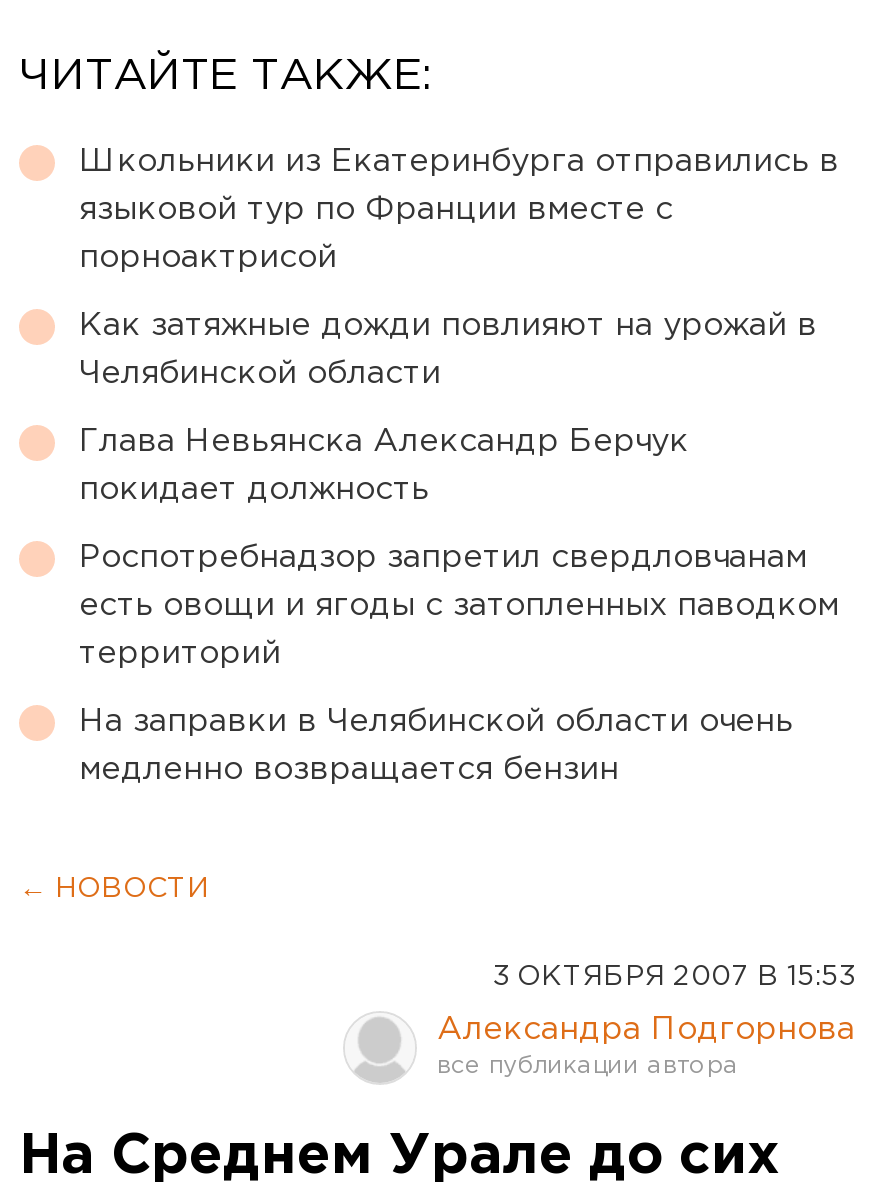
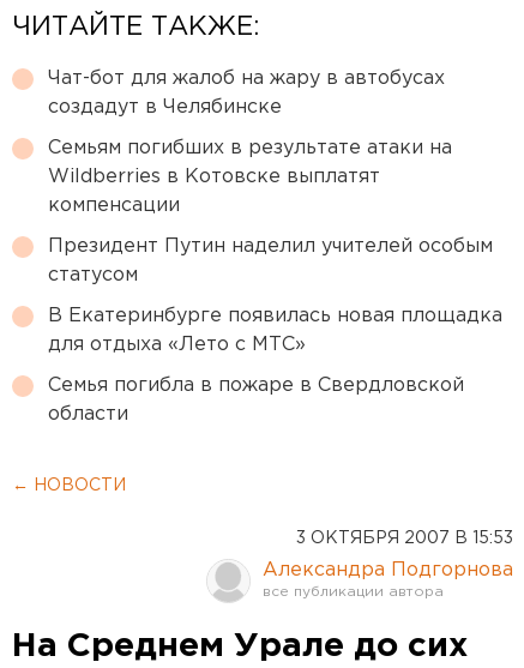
- Школьники из Екатеринбурга отправились в
- языковой тур по Франции вместе с
- порноактрисой
- Как затяжные дожди повлияют на урожай в
- Челябинской области
- Глава Невьянска Александр Берчук
- покидает должность
- Роспотребнадзор запретил свердловчанам
- есть овощи и ягоды с затопленных паводком
- территорий
- На заправки в Челябинской области очень
- медленно возвращается бензин
+ Чат-бот для жалоб на жару в автобусах
+ создадут в Челябинске
+ Семьям погибших в результате атаки на
+ Wildberries в Котовске выплатят
+ компенсации
+ Президент Путин наделил учителей особым
+ статусом
+ В Екатеринбурге появилась новая площадка
+ для отдыха «Лето с МТС»
+ Семья погибла в пожаре в Свердловской
+ области
